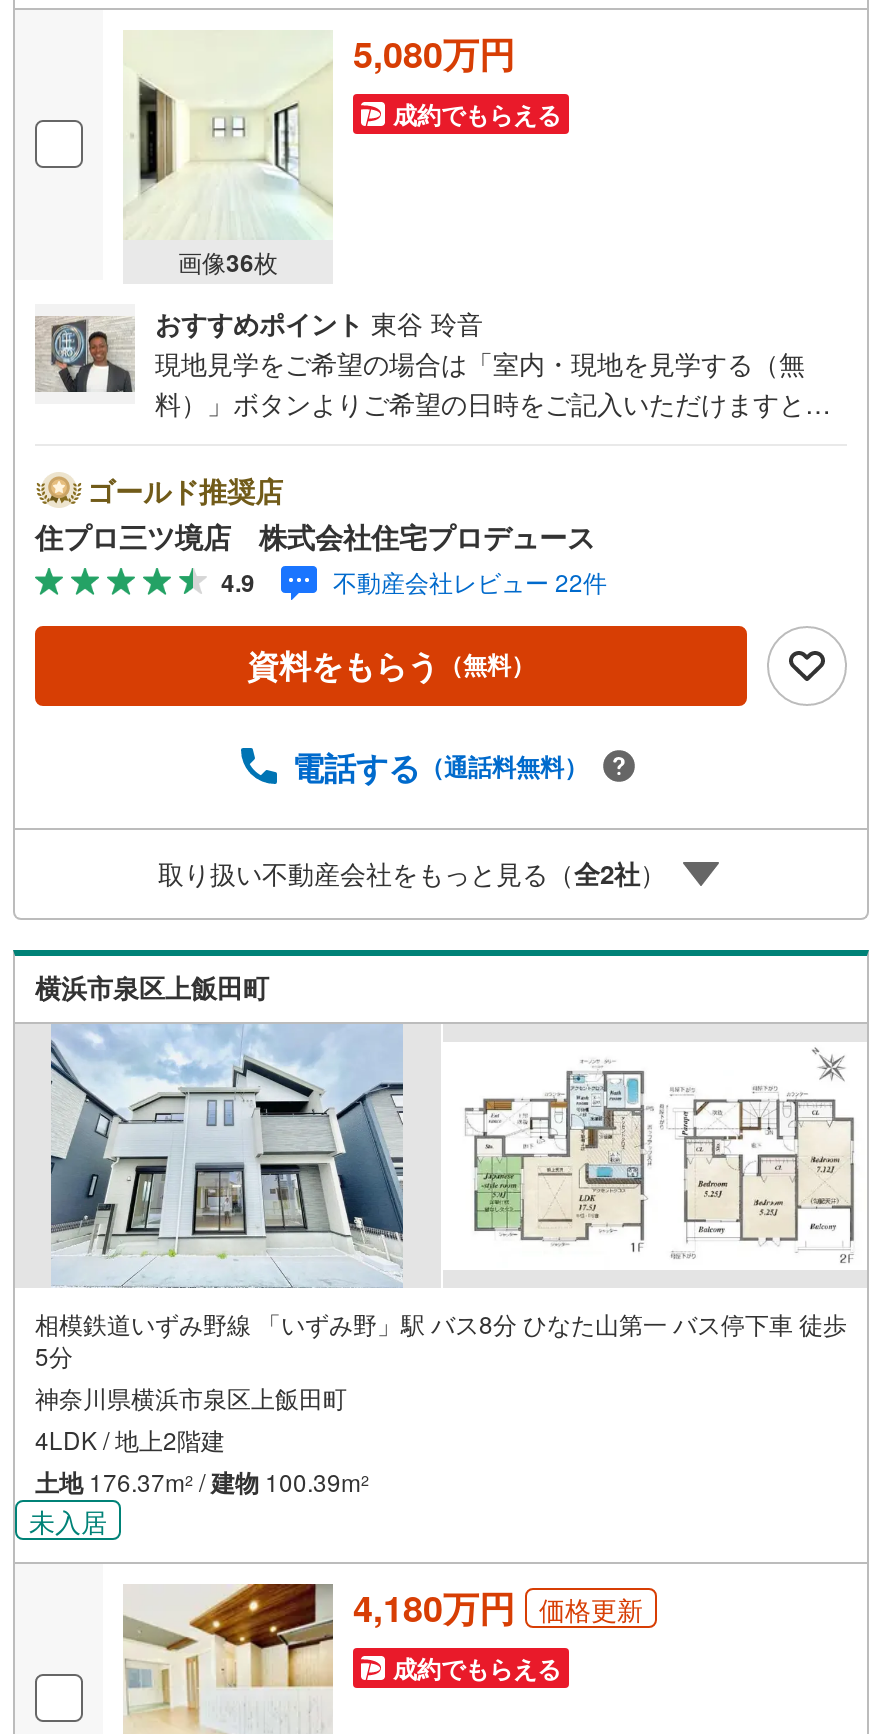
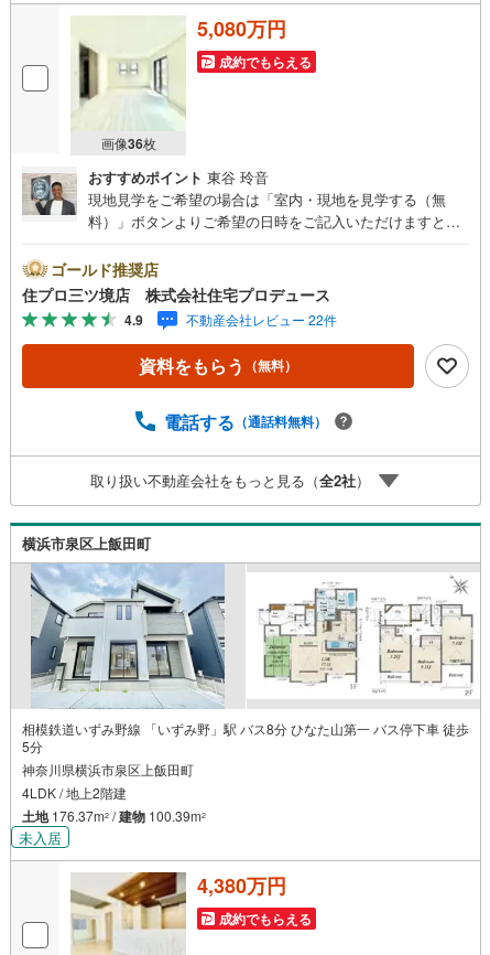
- 4,180万円
- 価格更新
+ 4,380万円
